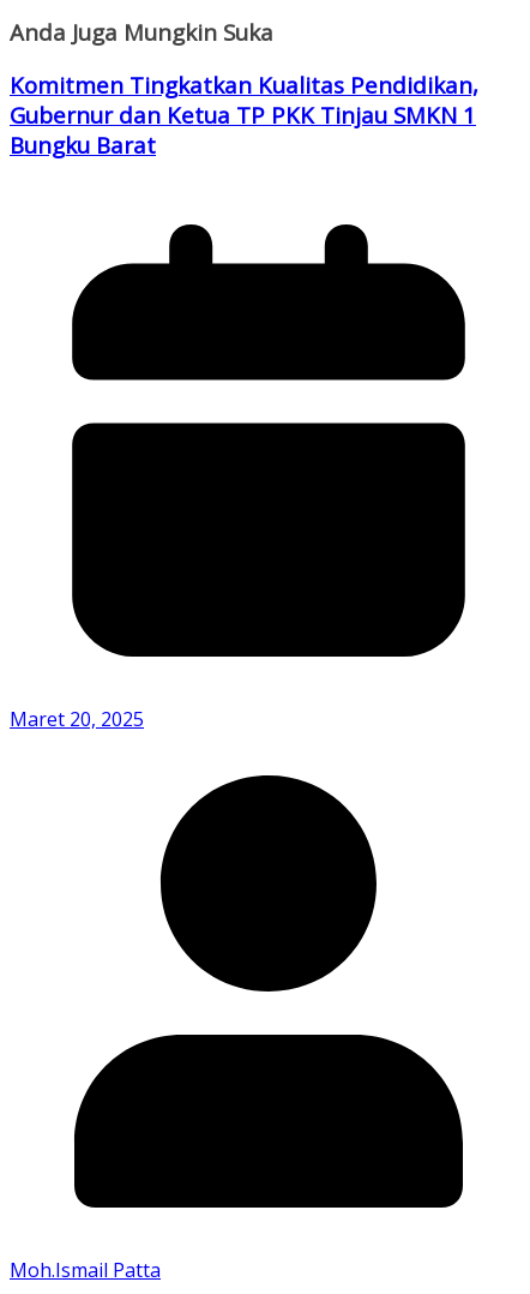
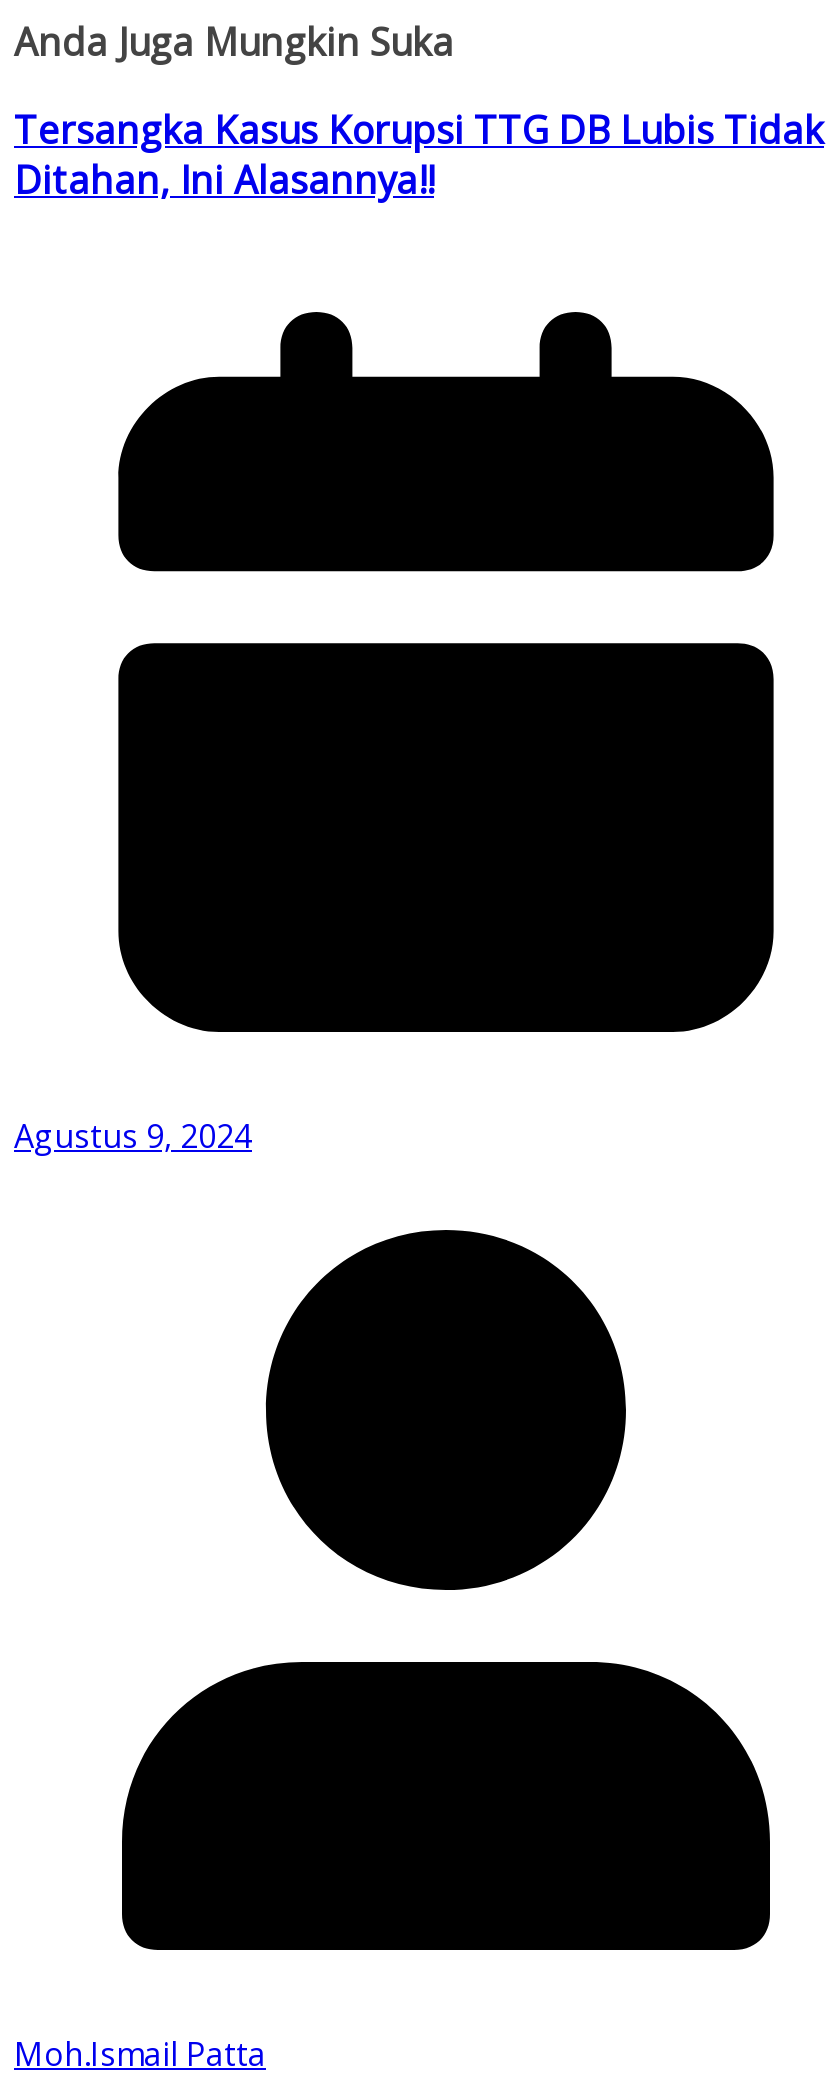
- Komitmen Tingkatkan Kualitas Pendidikan,
- Gubernur dan Ketua TP PKK Tinjau SMKN 1
- Bungku Barat
+ Tersangka Kasus Korupsi TTG DB Lubis Tidak
+ Ditahan, Ini Alasannya!!

- Maret 20, 2025
+ Agustus 9, 2024
